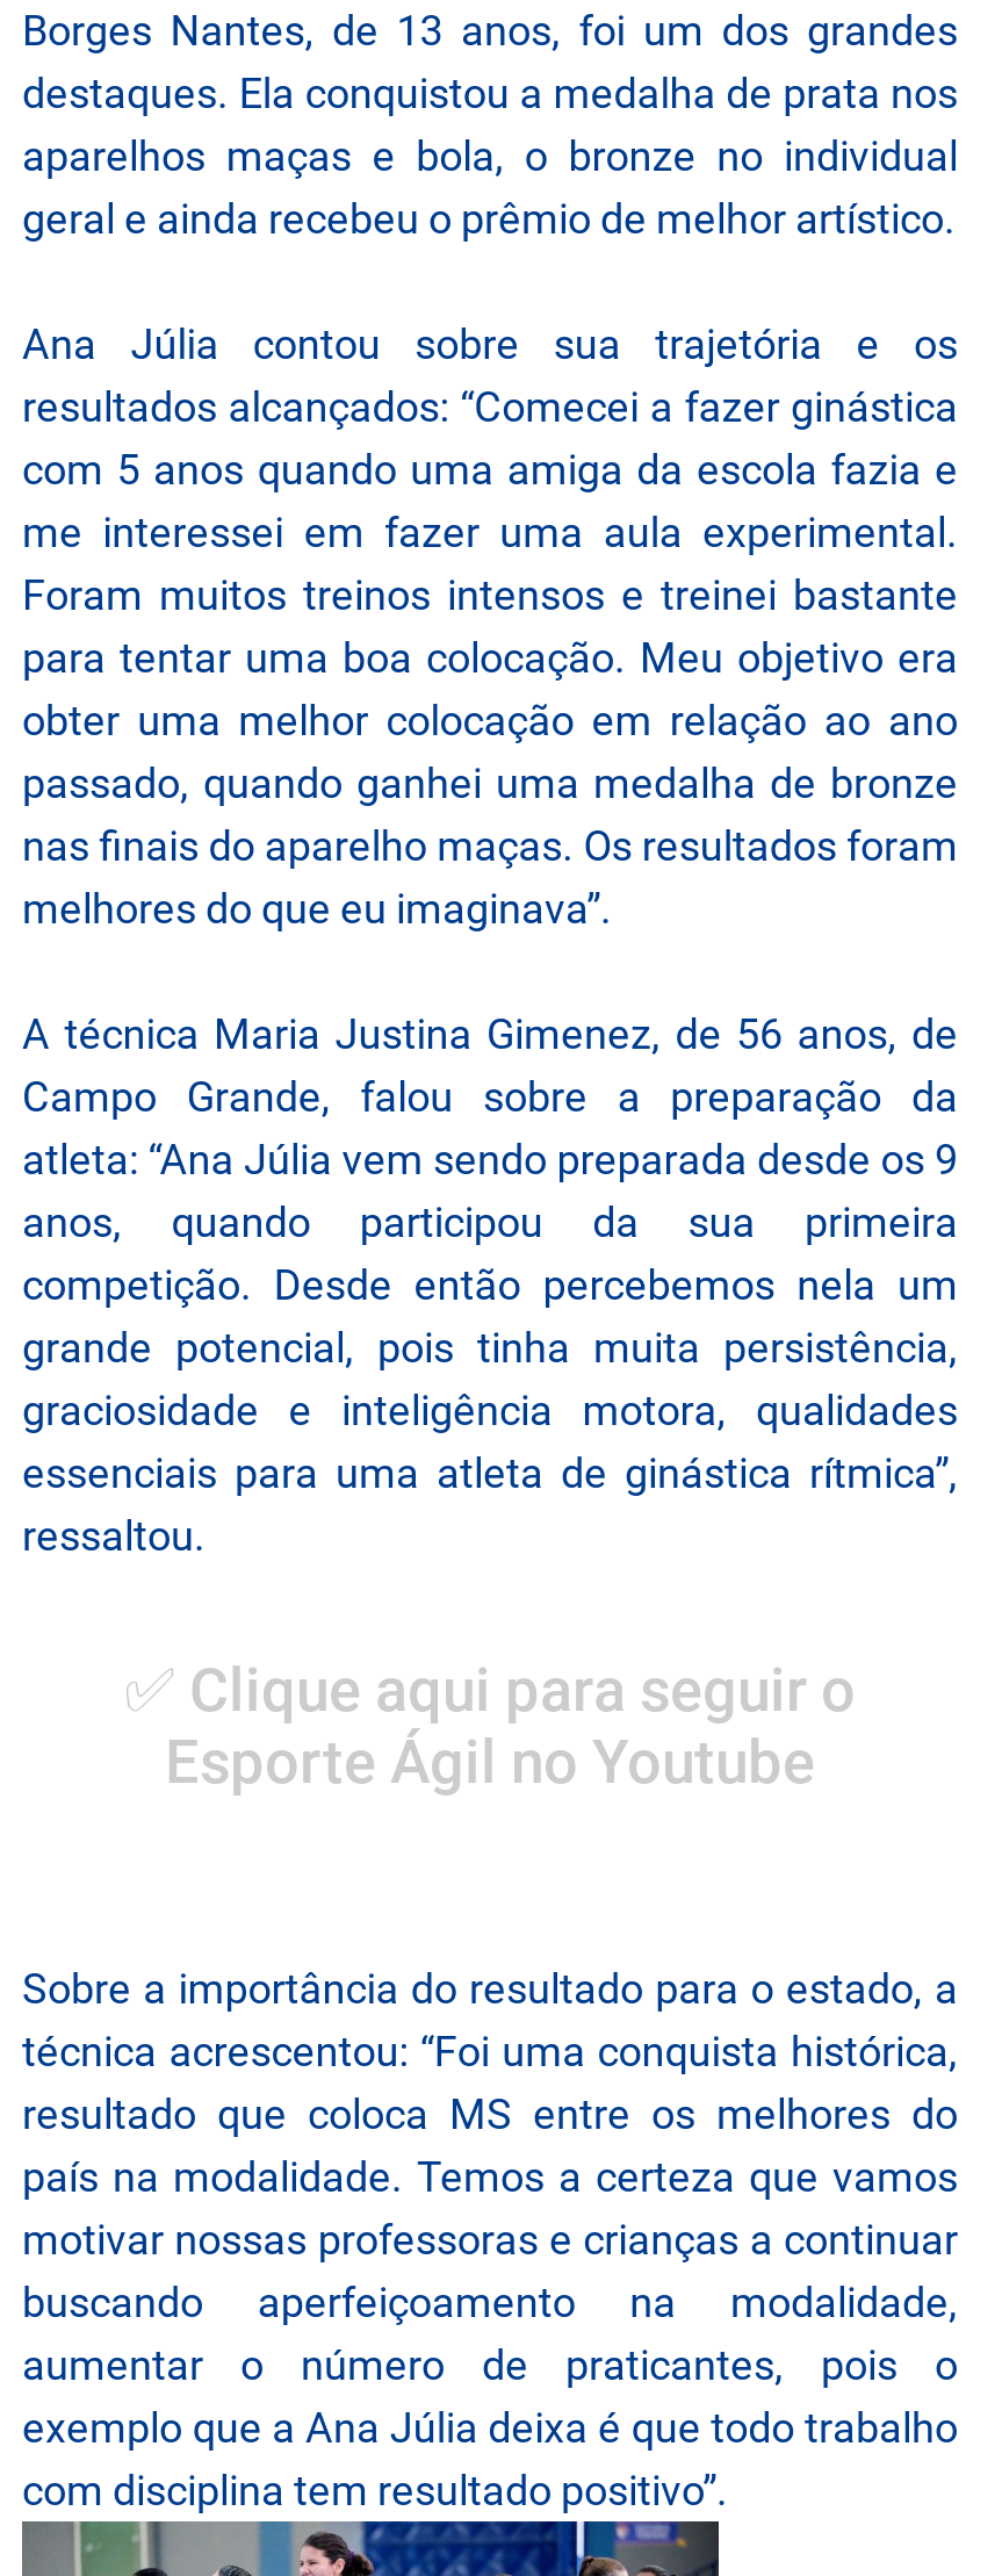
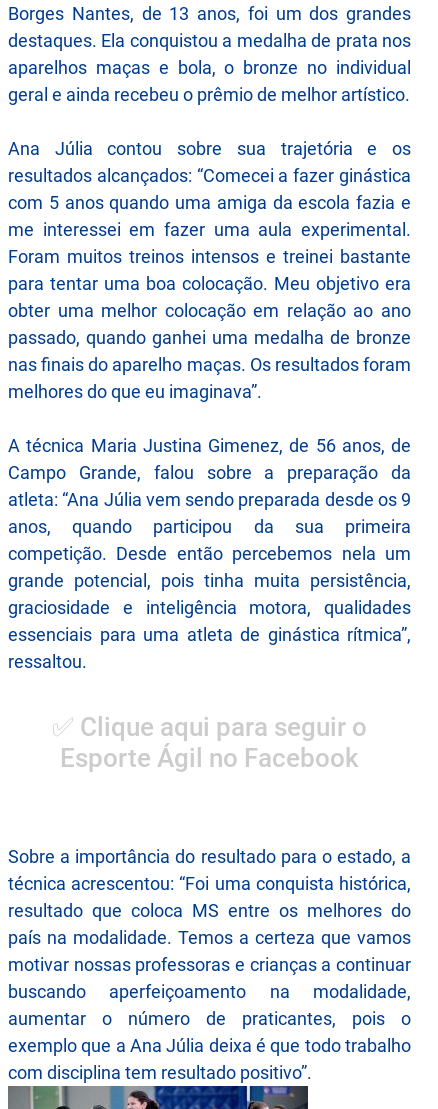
- Esporte Ágil no Youtube
+ Esporte Ágil no Facebook
